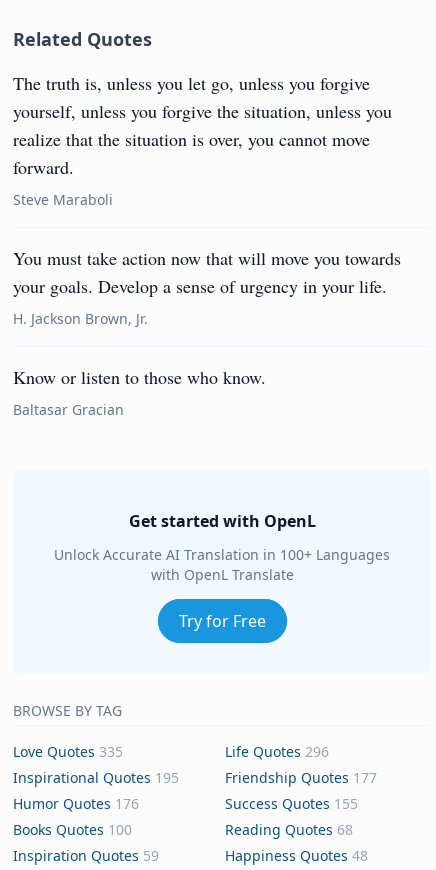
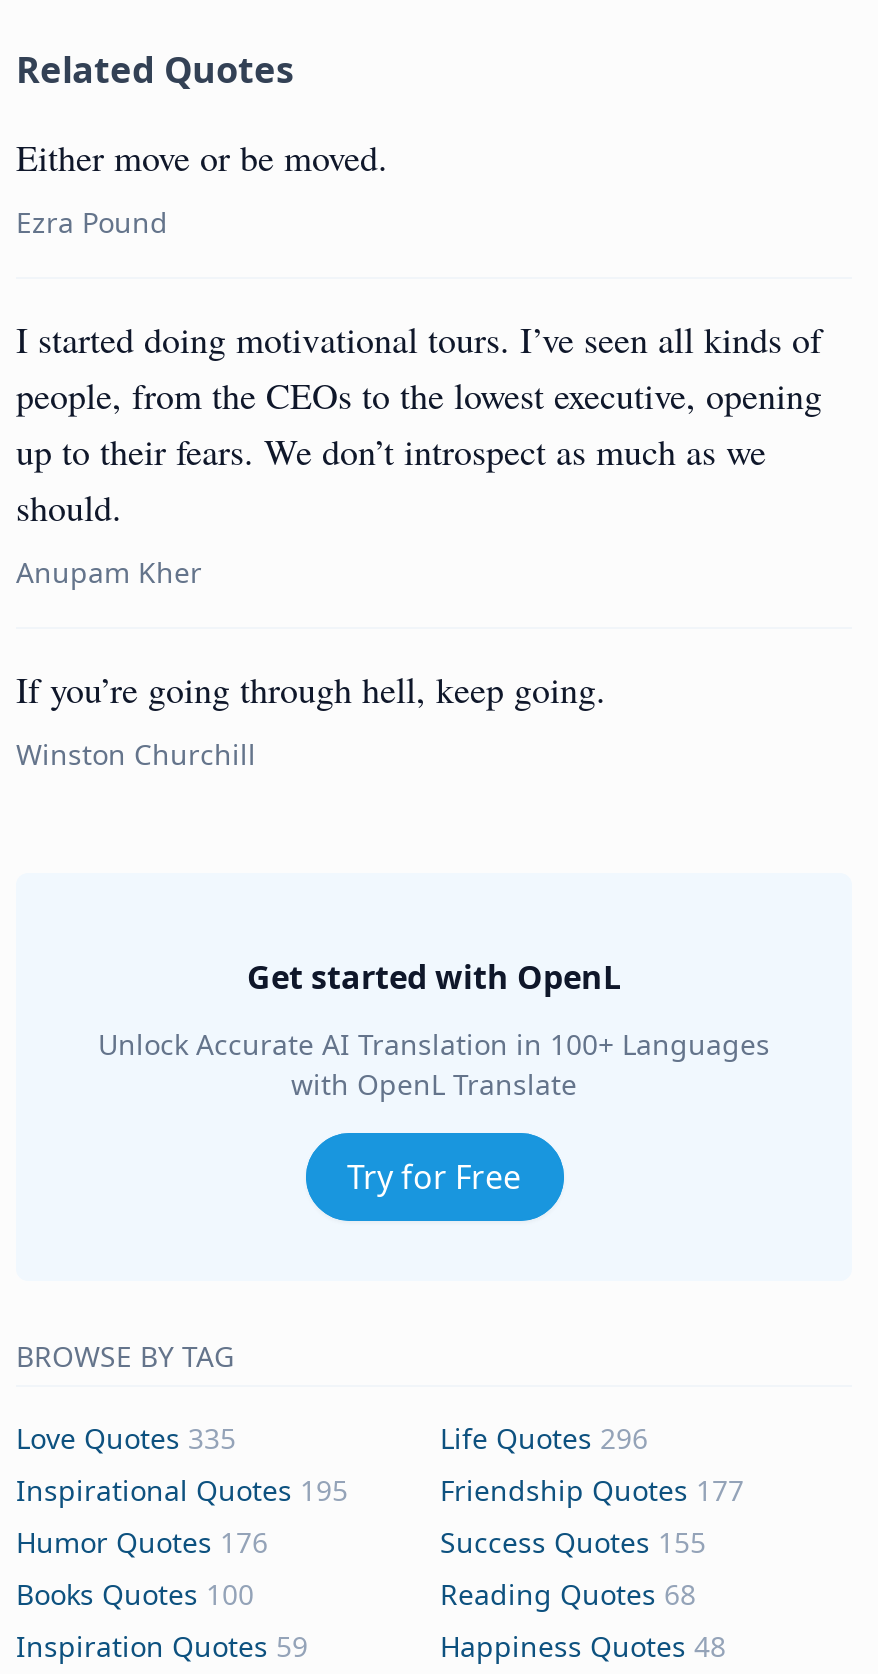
- The truth is, unless you let go, unless you forgive
- yourself, unless you forgive the situation, unless you
- realize that the situation is over, you cannot move
- forward.
+ Either move or be moved.

- Steve Maraboli
+ Ezra Pound

- You must take action now that will move you towards
- your goals. Develop a sense of urgency in your life.
+ I started doing motivational tours. I’ve seen all kinds of
+ people, from the CEOs to the lowest executive, opening
+ up to their fears. We don’t introspect as much as we
+ should.

- H. Jackson Brown, Jr.
+ Anupam Kher

- Know or listen to those who know.
+ If you’re going through hell, keep going.

- Baltasar Gracian
+ Winston Churchill
